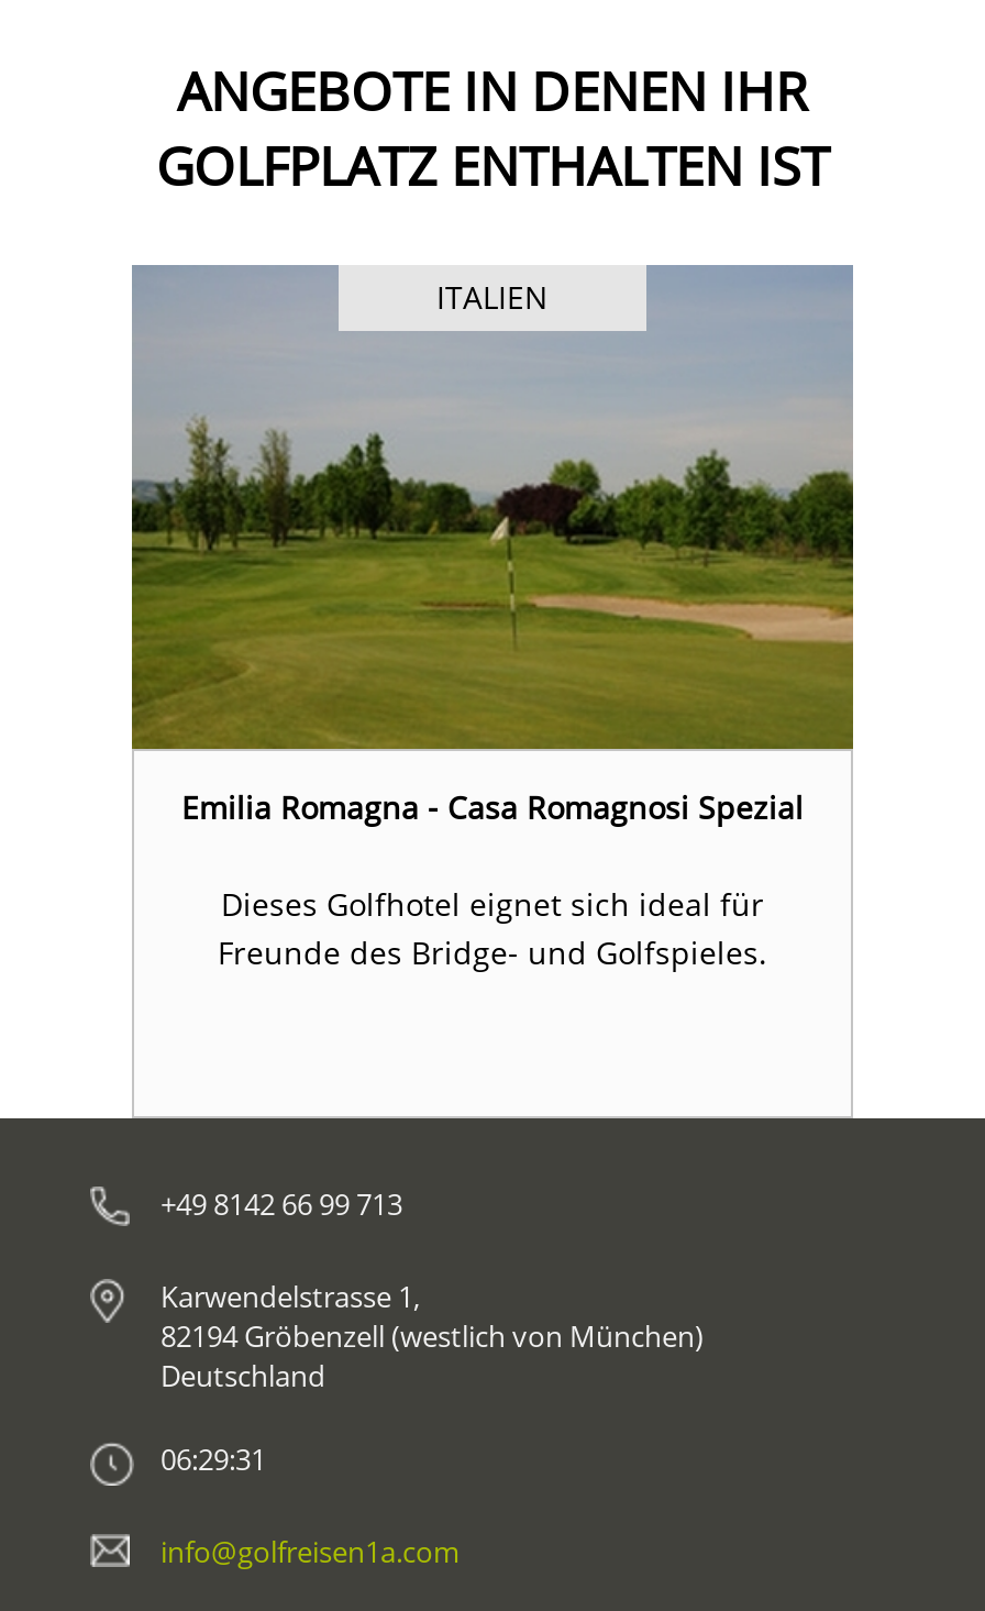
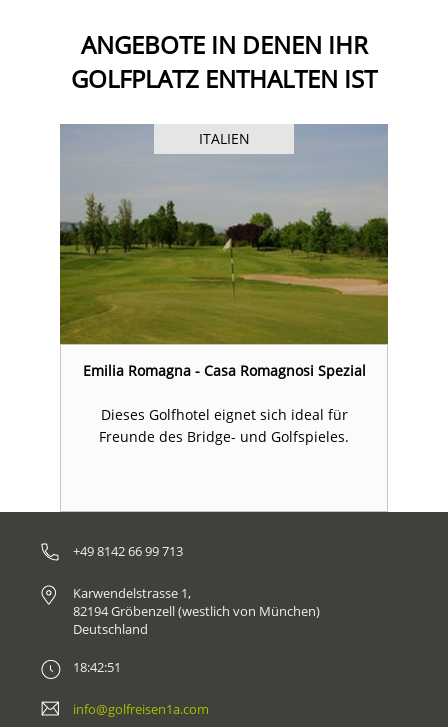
- 06:29:31
+ 18:42:51
